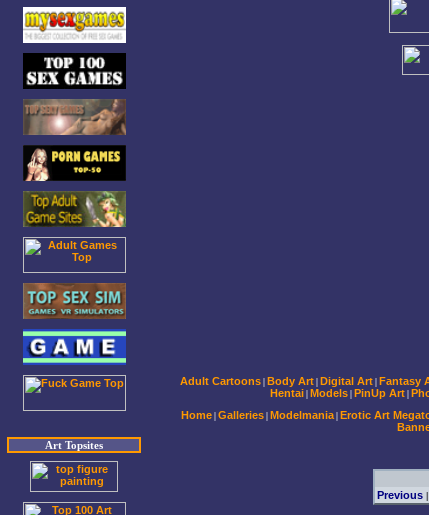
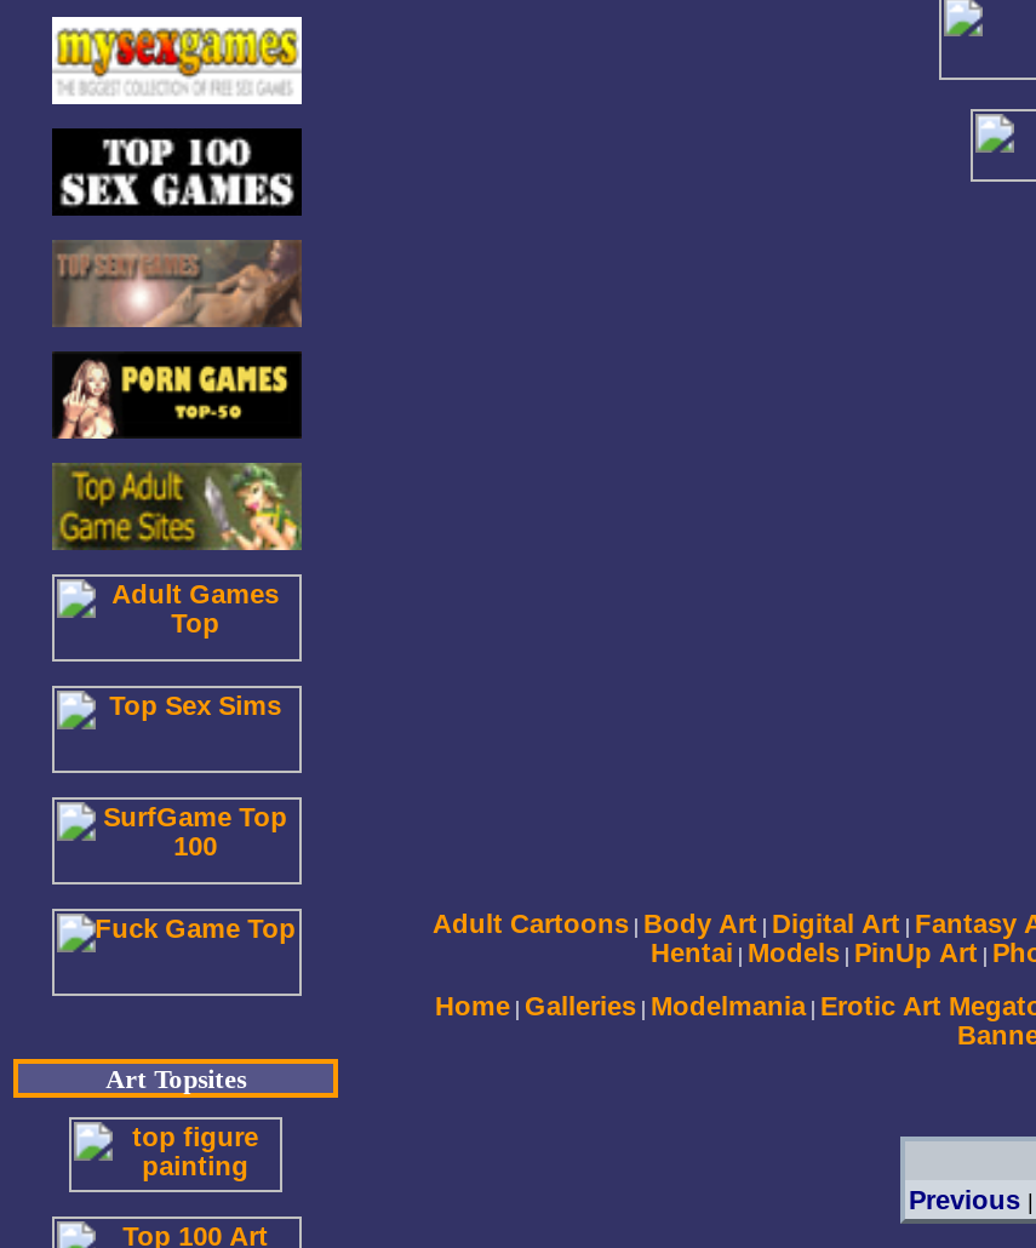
- [image]
+ [image]

- [image]
+ [image]
